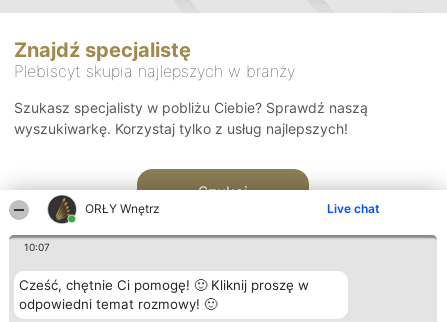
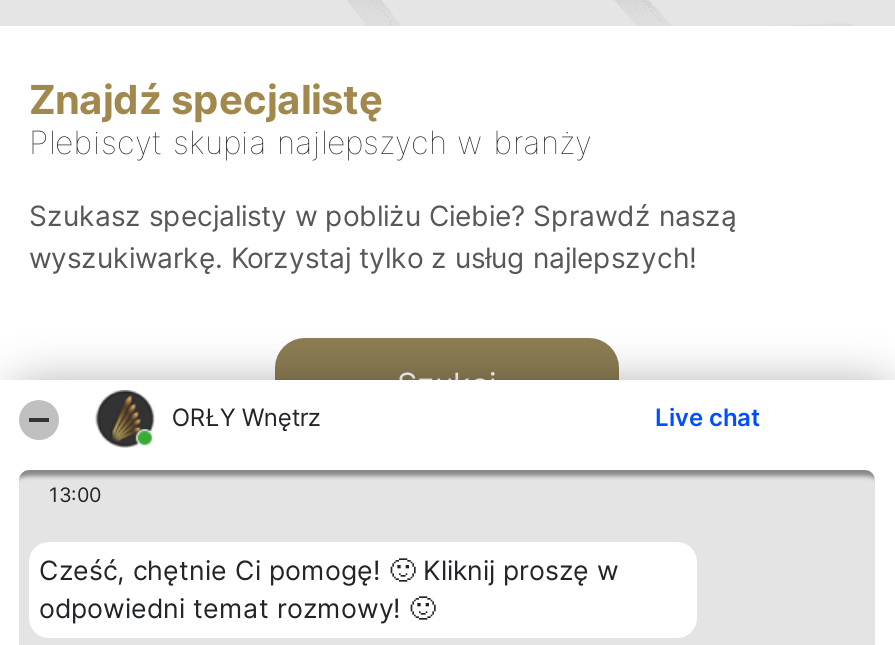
- 10:07
+ 13:00
